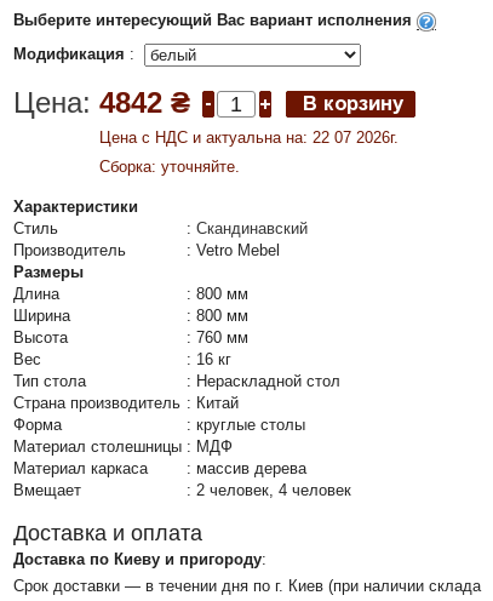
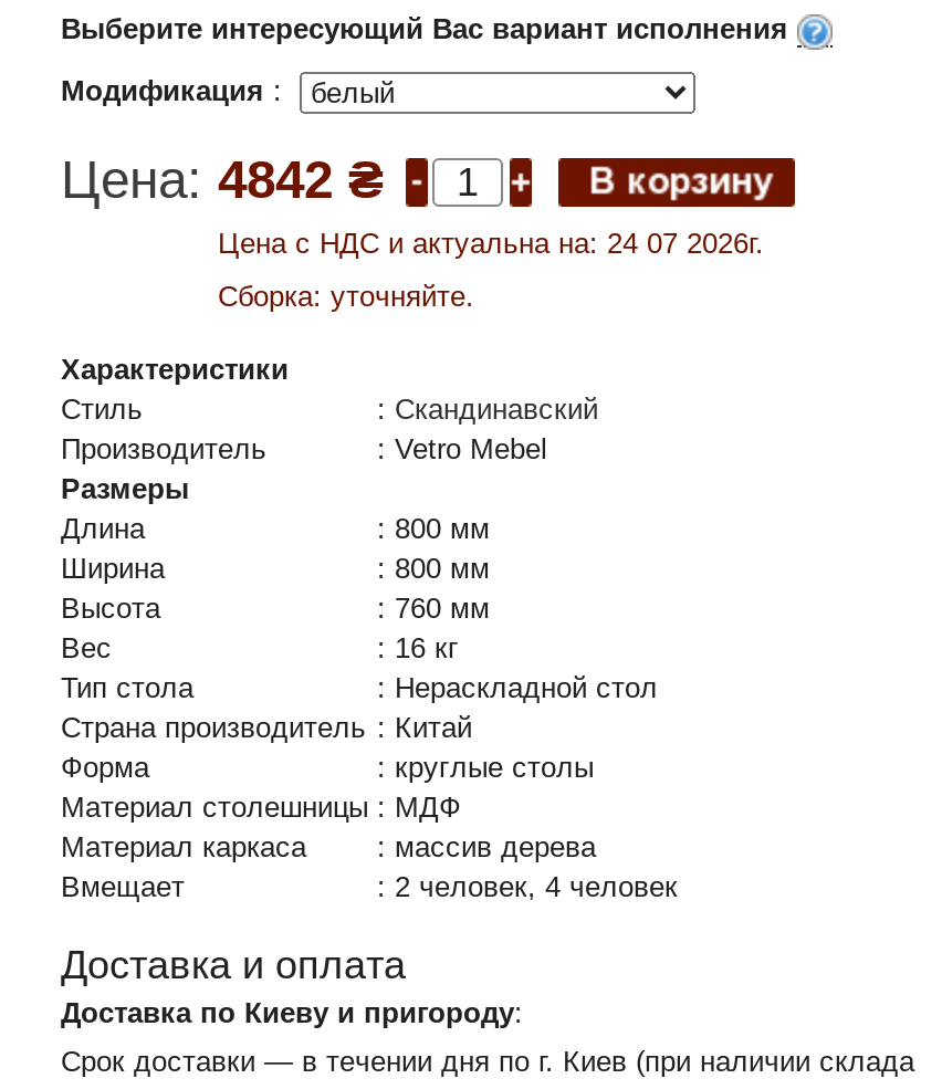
- Цена c НДС и актуальна на: 22 07 2026г.
+ Цена c НДС и актуальна на: 24 07 2026г.
